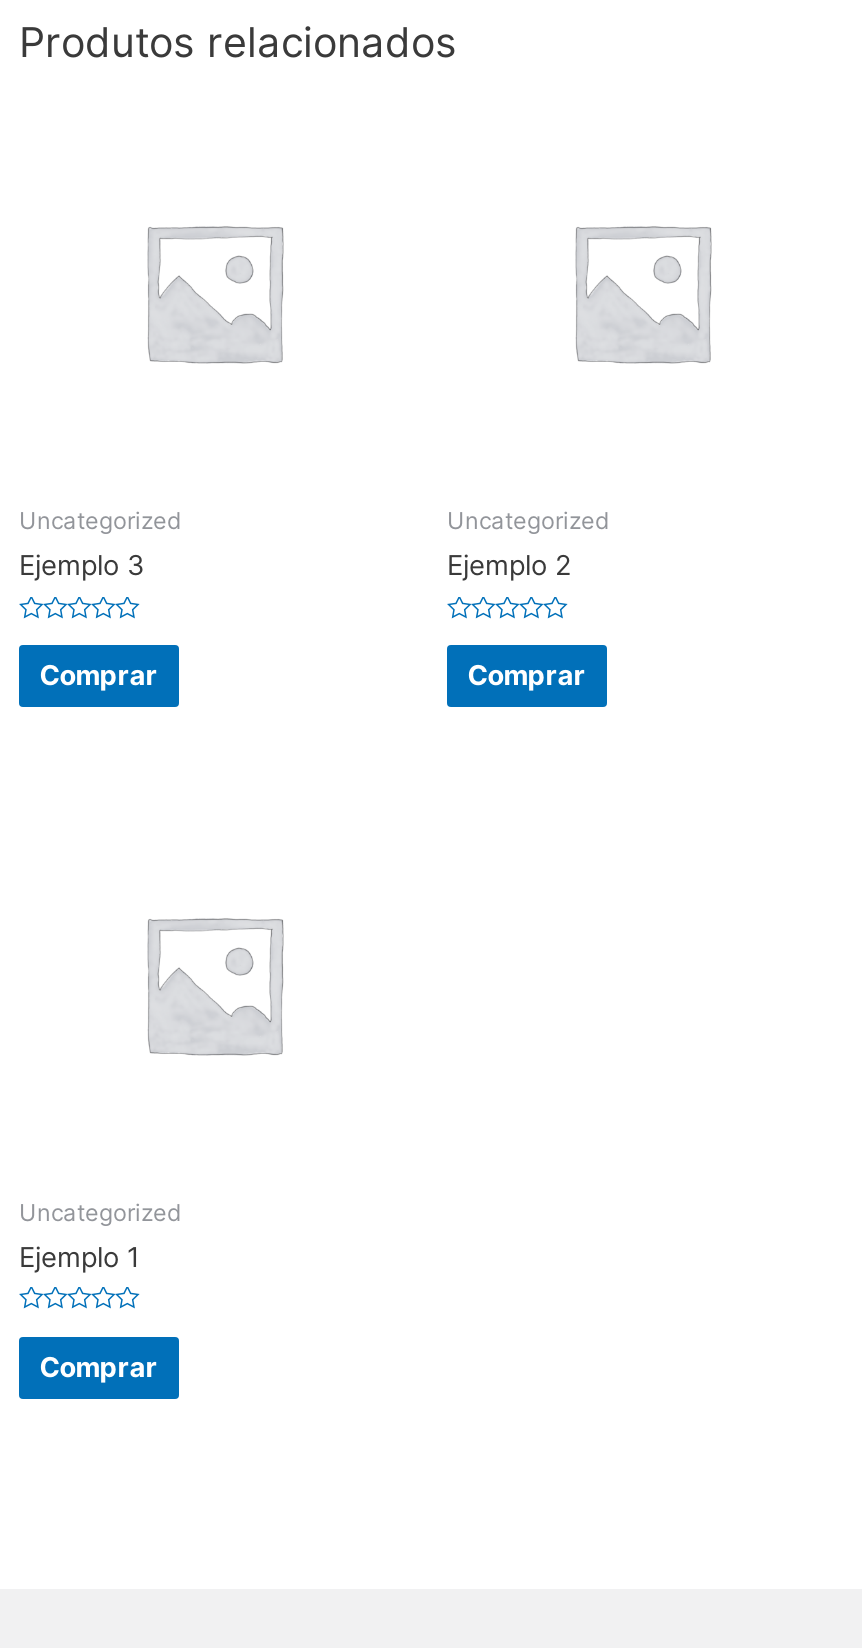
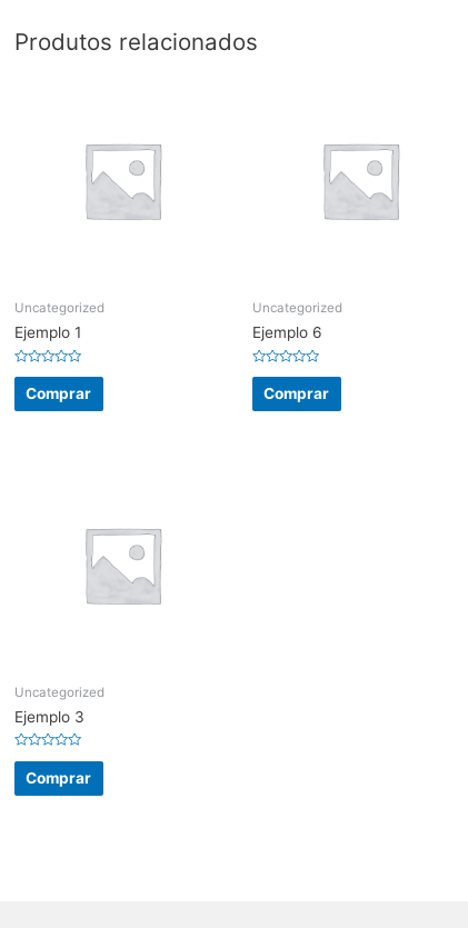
- Ejemplo 3
+ Ejemplo 1

- Ejemplo 2
+ Ejemplo 6

- Ejemplo 1
+ Ejemplo 3
